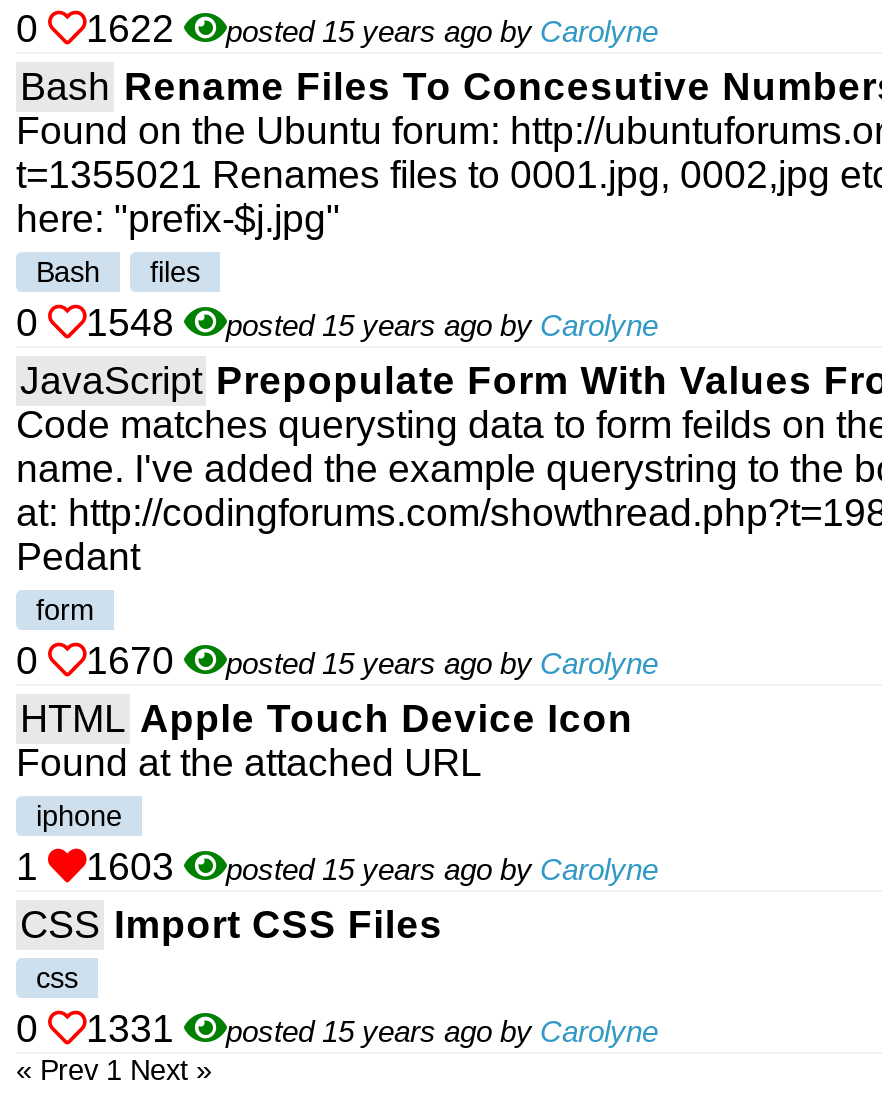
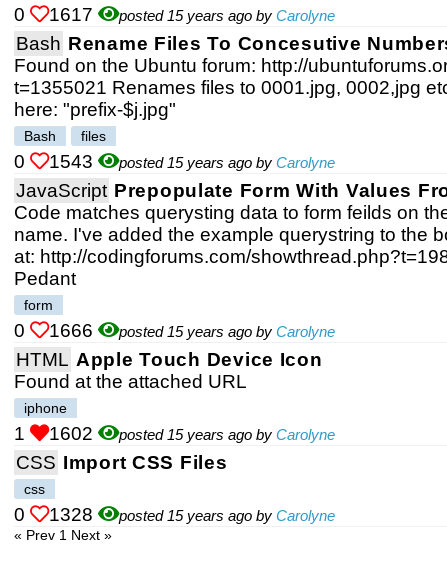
- 0 1622 posted 15 years ago by Carolyne
+ 0 1617 posted 15 years ago by Carolyne

- 0 1548 posted 15 years ago by Carolyne
+ 0 1543 posted 15 years ago by Carolyne

- 0 1670 posted 15 years ago by Carolyne
+ 0 1666 posted 15 years ago by Carolyne

- 1 1603 posted 15 years ago by Carolyne
+ 1 1602 posted 15 years ago by Carolyne

- 0 1331 posted 15 years ago by Carolyne
+ 0 1328 posted 15 years ago by Carolyne
